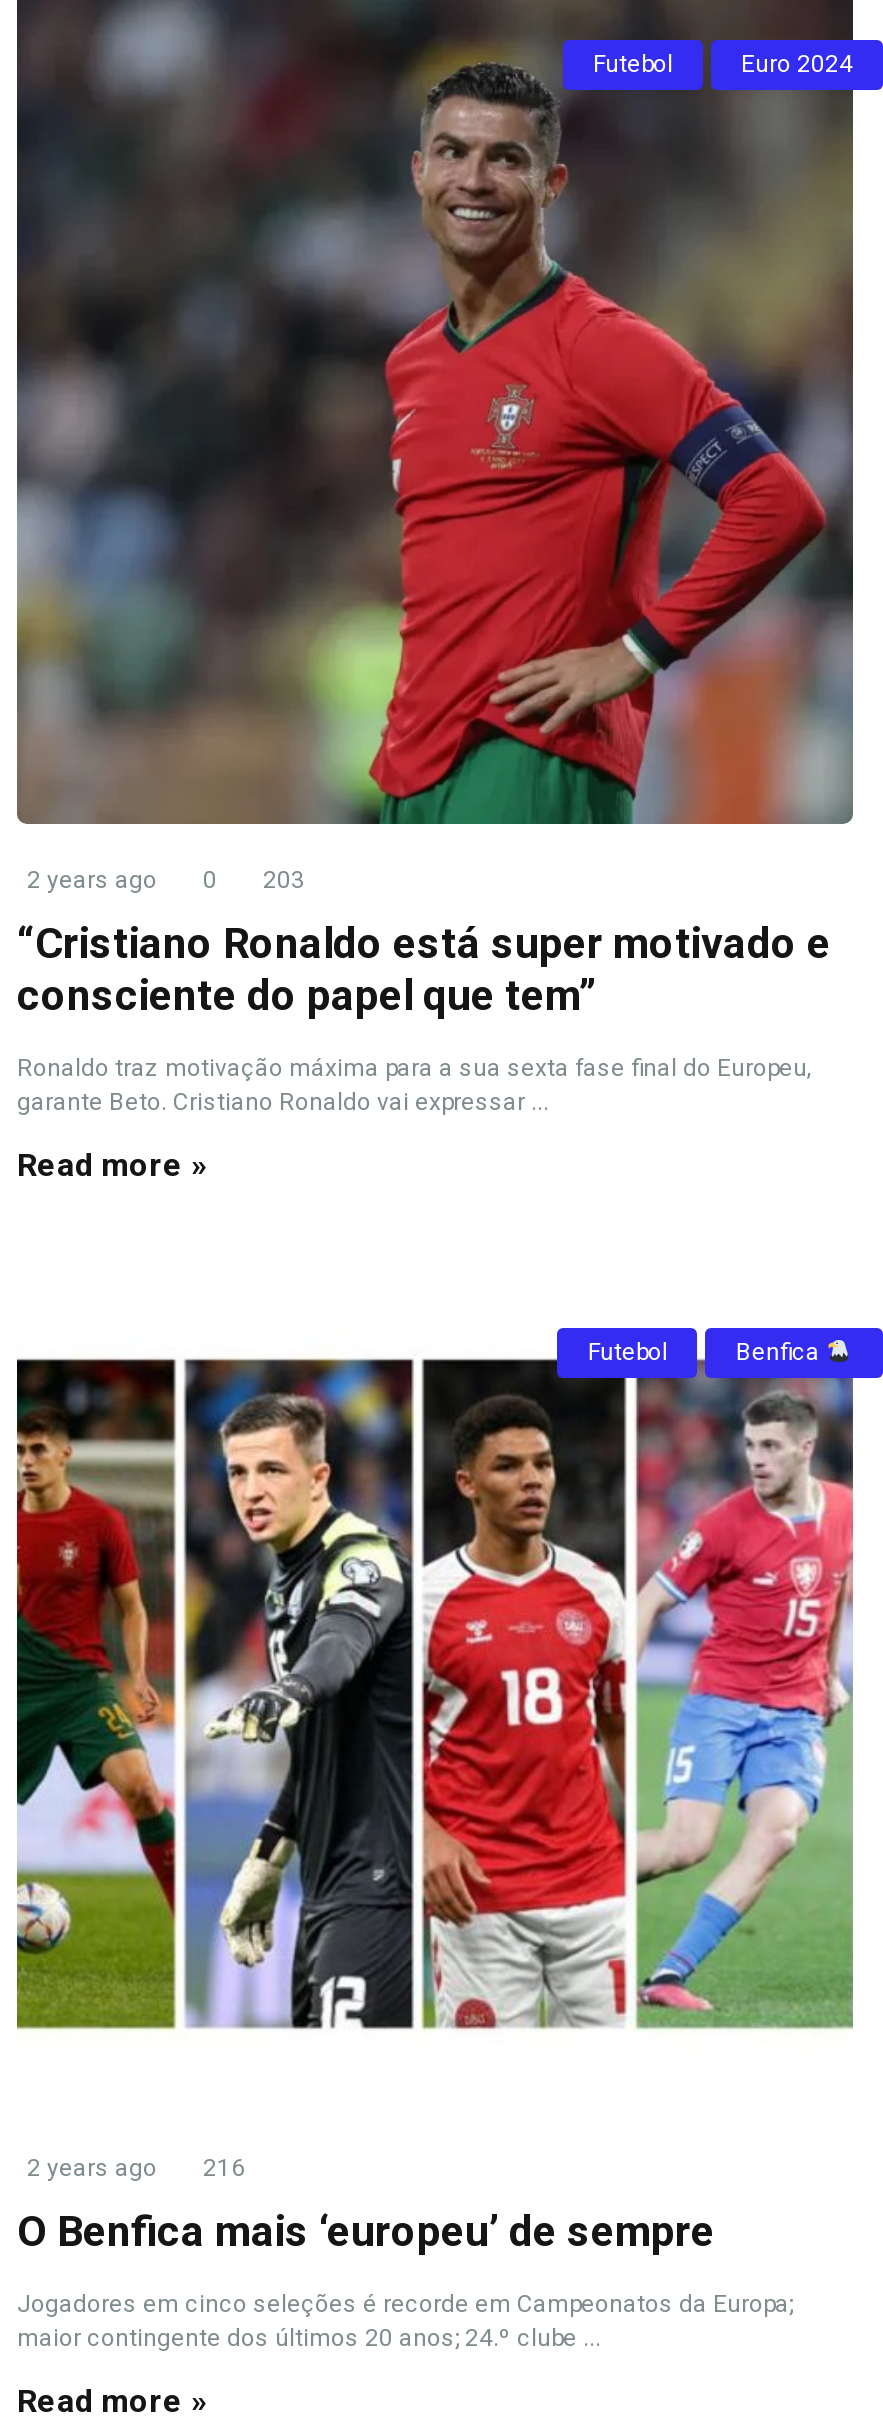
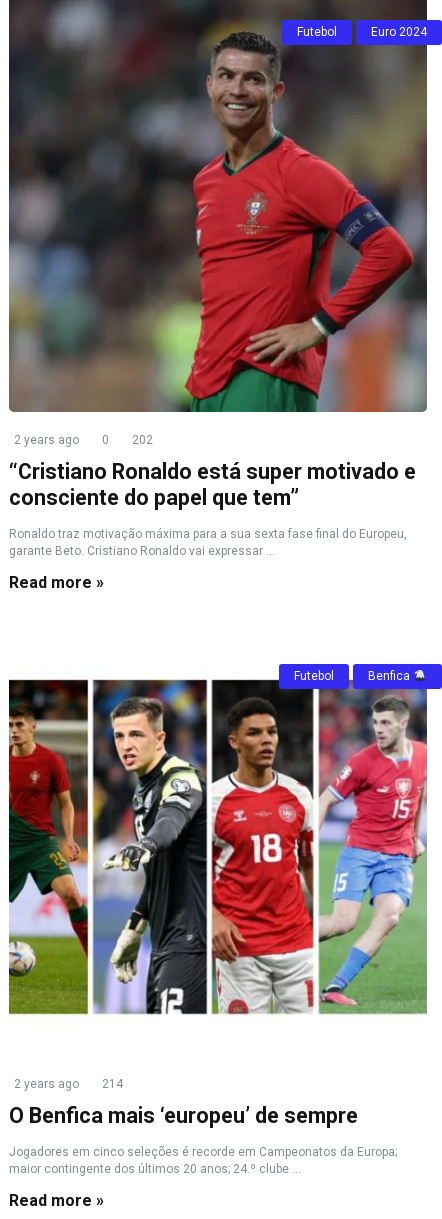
- 2 years ago 0 203
+ 2 years ago 0 202

- 2 years ago 216
+ 2 years ago 214
